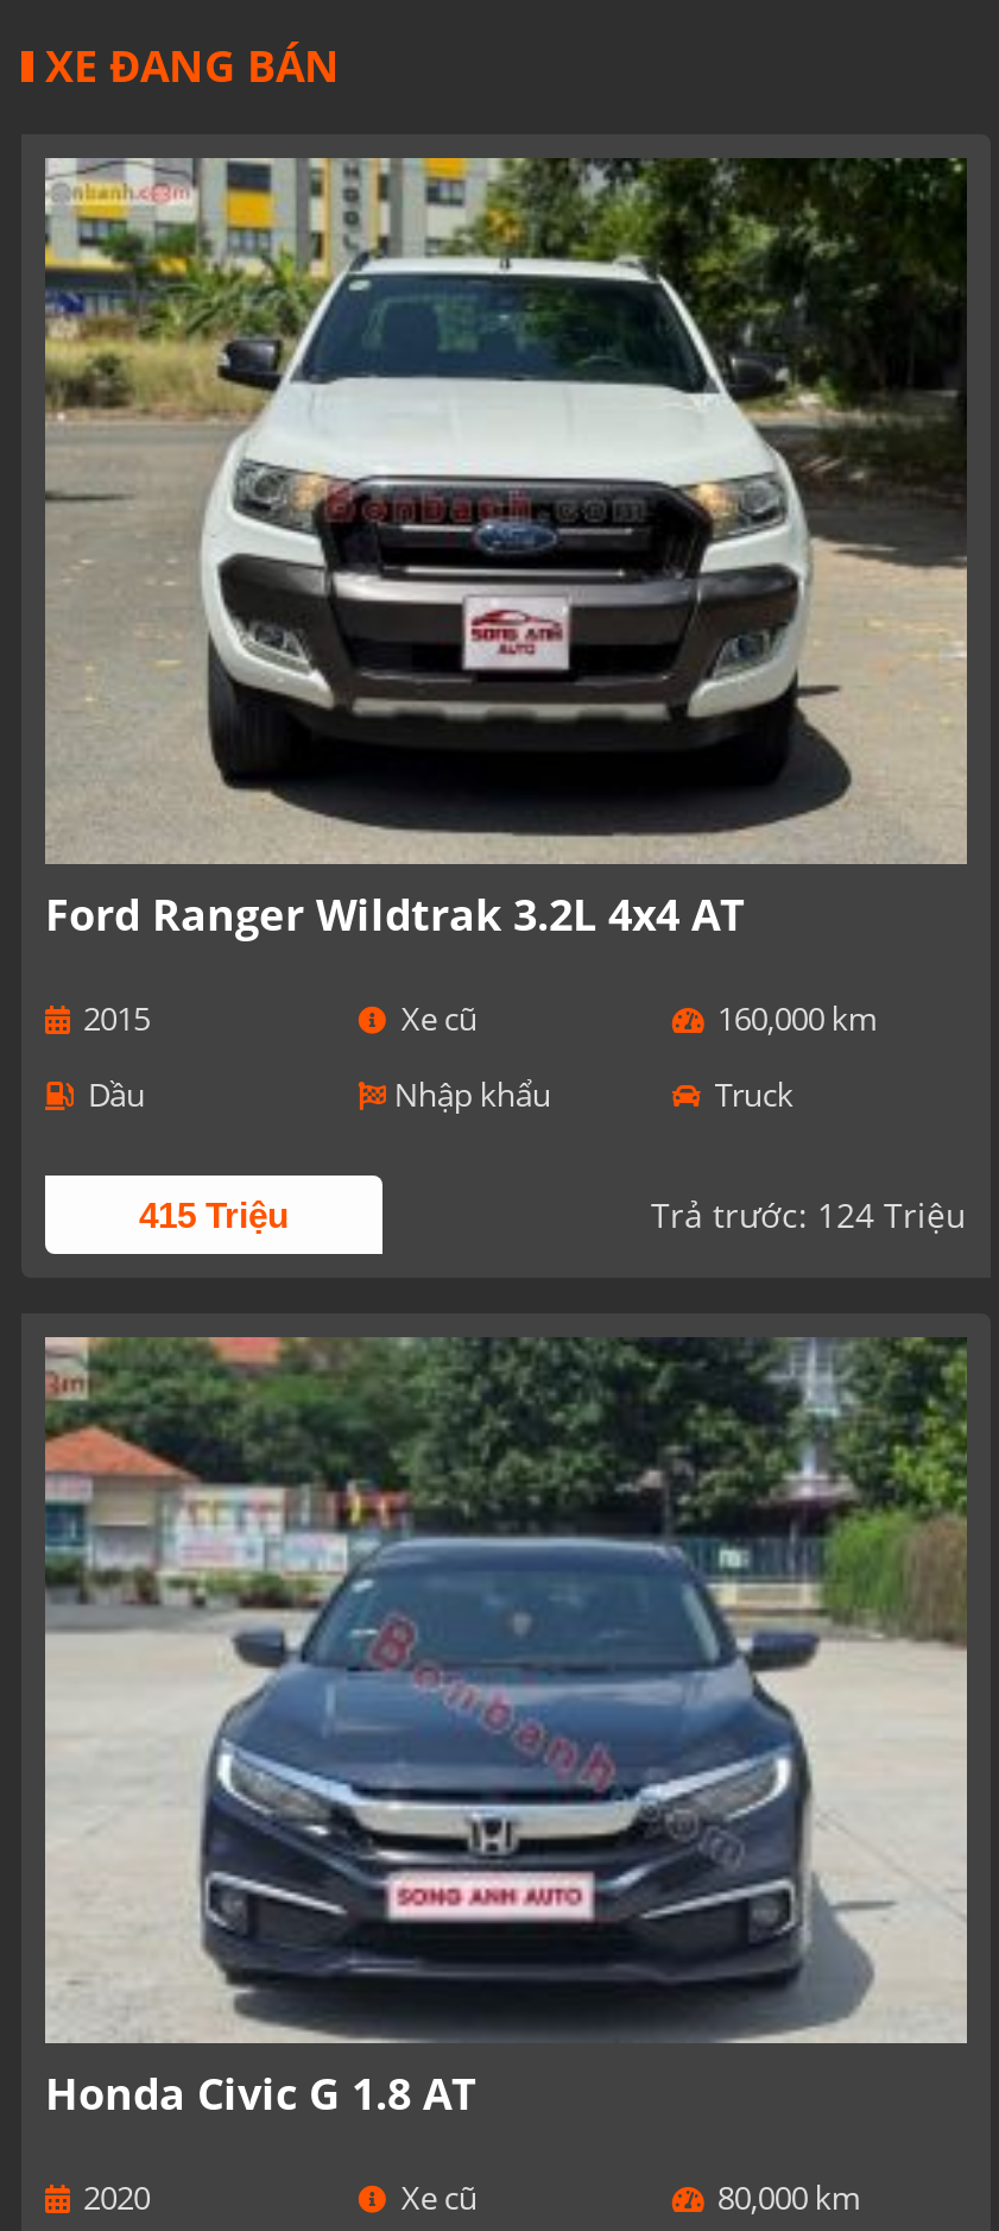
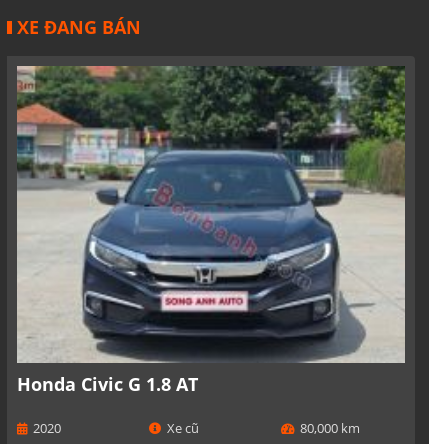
- [image]
- Ford Ranger Wildtrak 3.2L 4x4 AT
- 2015
- Xe cũ
- 160,000 km
- Dầu
- Nhập khẩu
- Truck
- 415 Triệu
- Trả trước: 124 Triệu
